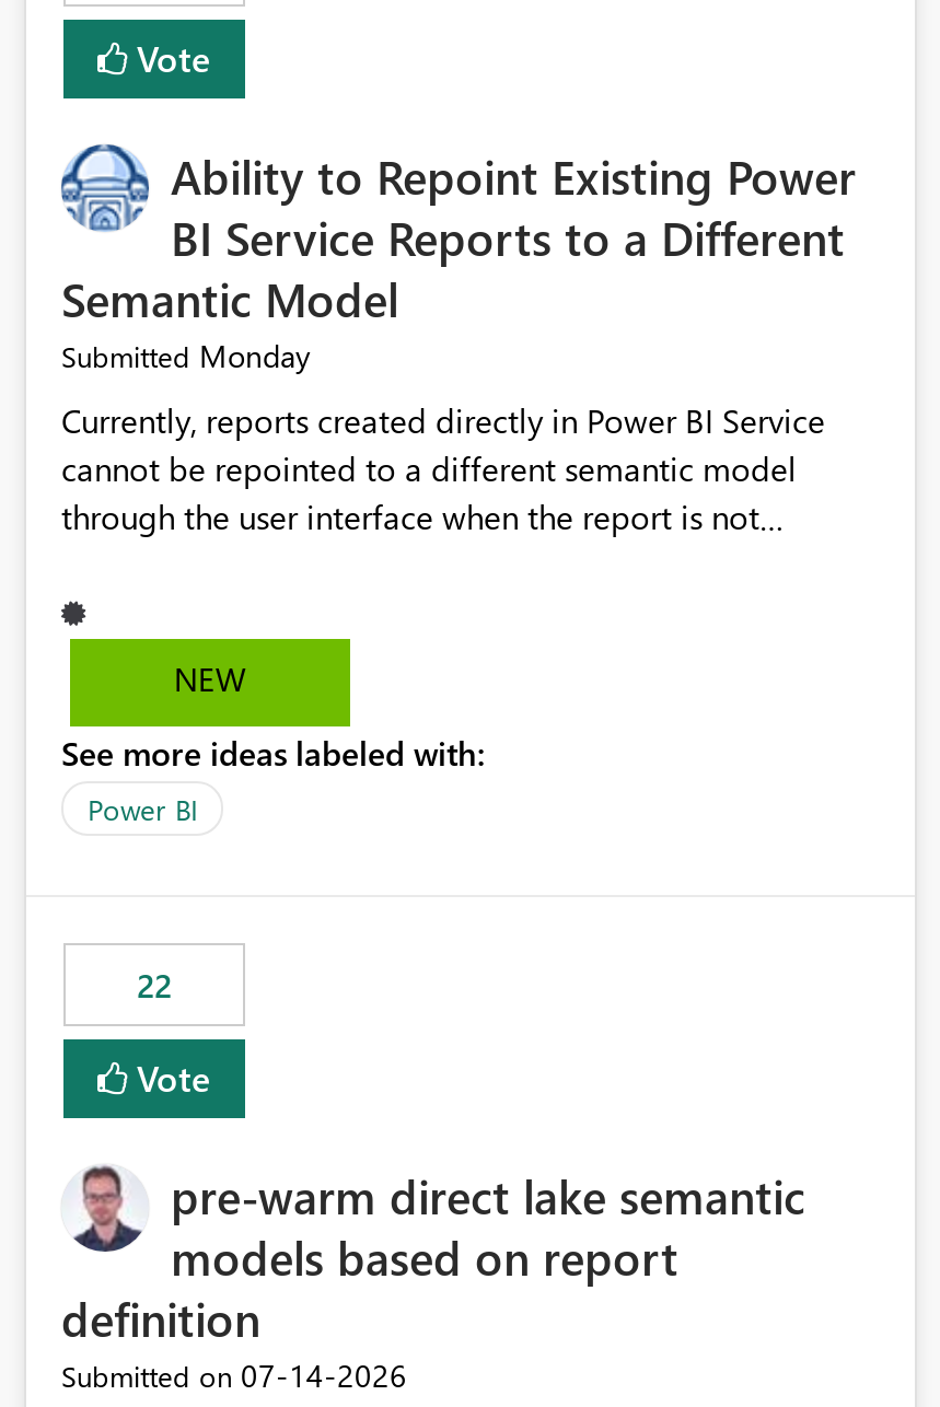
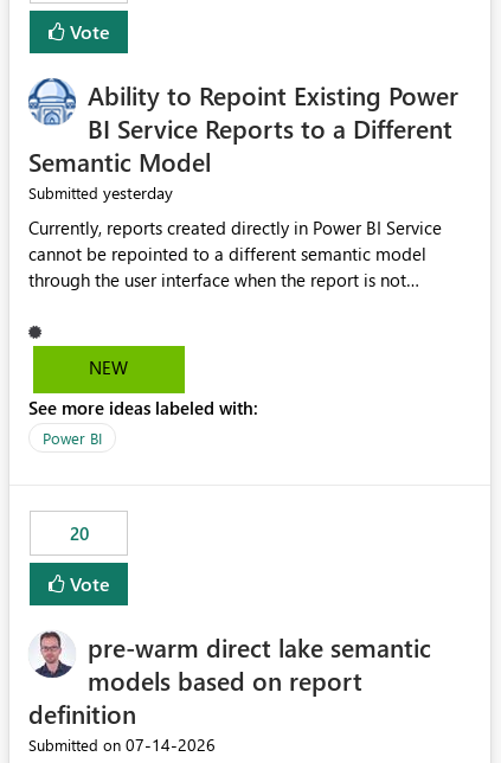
- Submitted Monday
+ Submitted yesterday

- 22
+ 20
